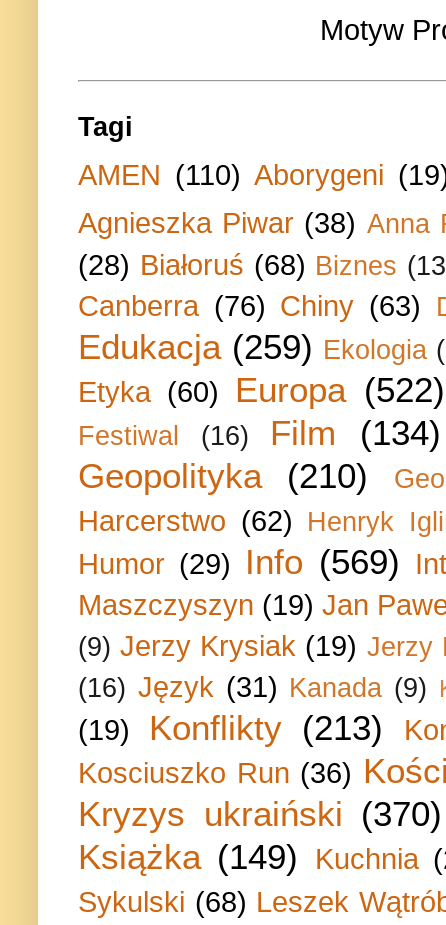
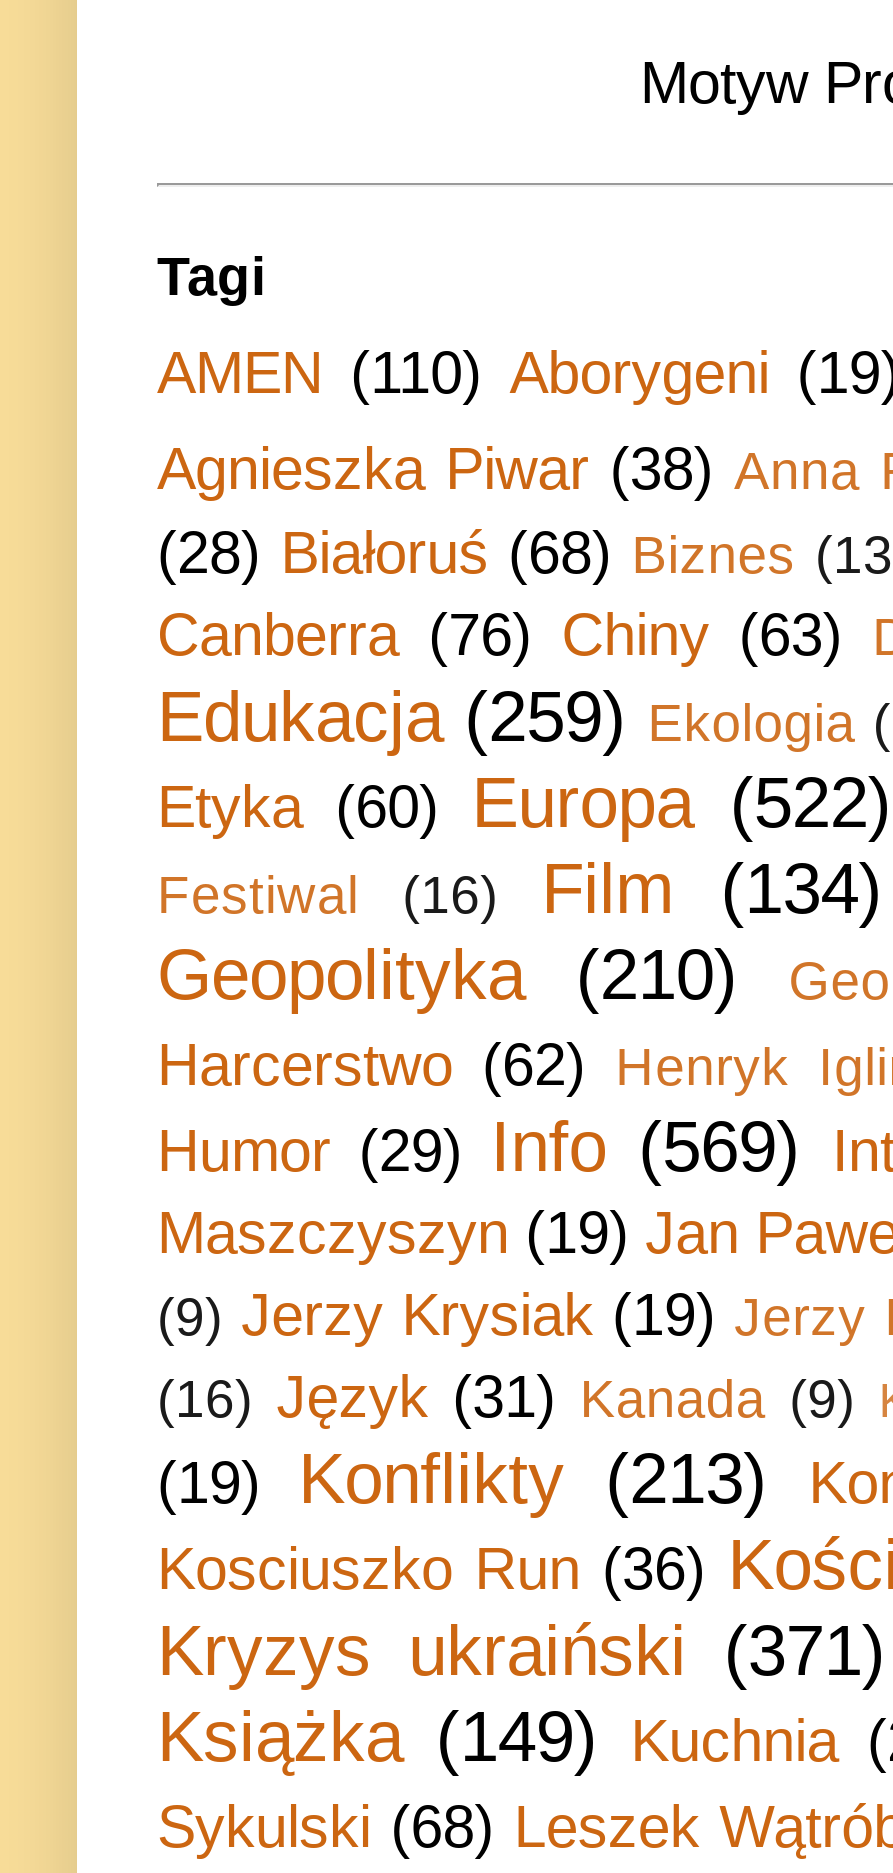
- Kryzys ukraiński (370)
+ Kryzys ukraiński (371)
